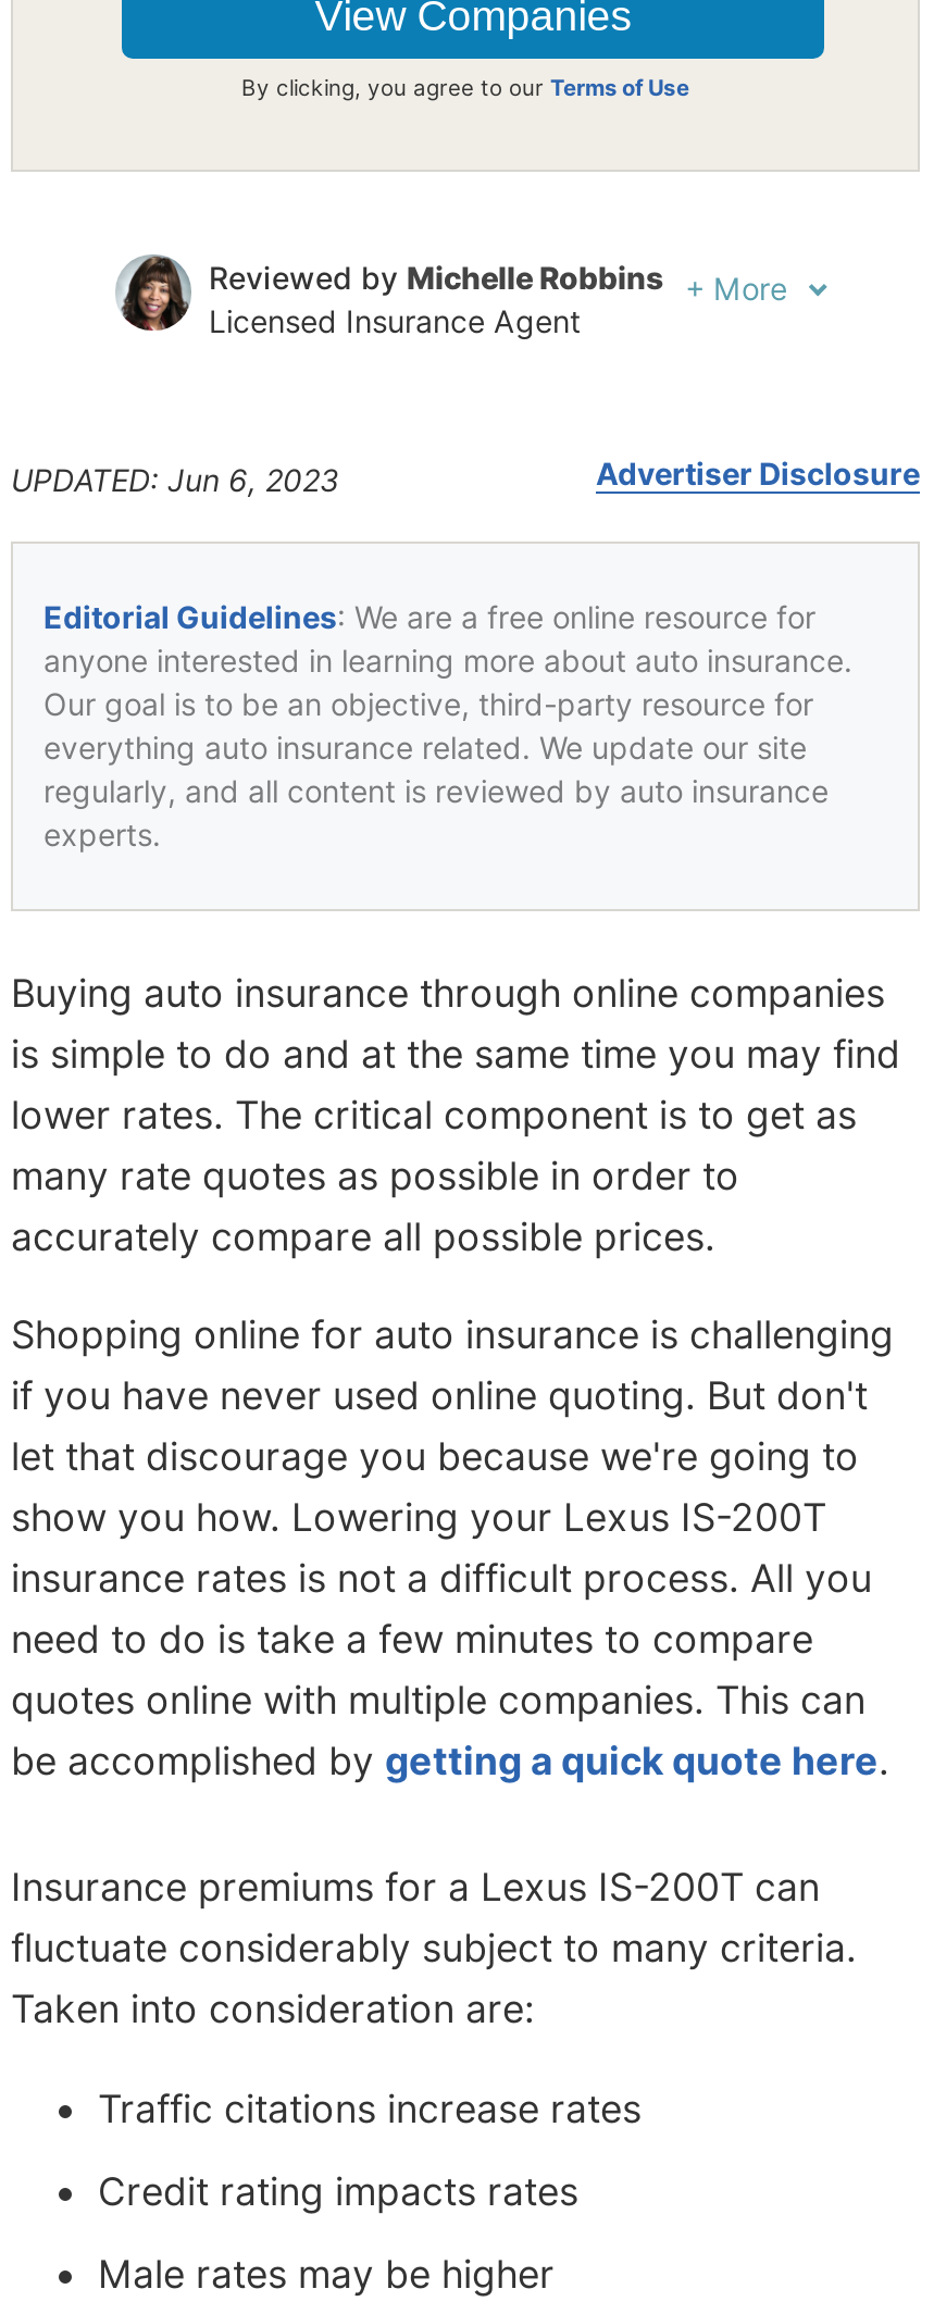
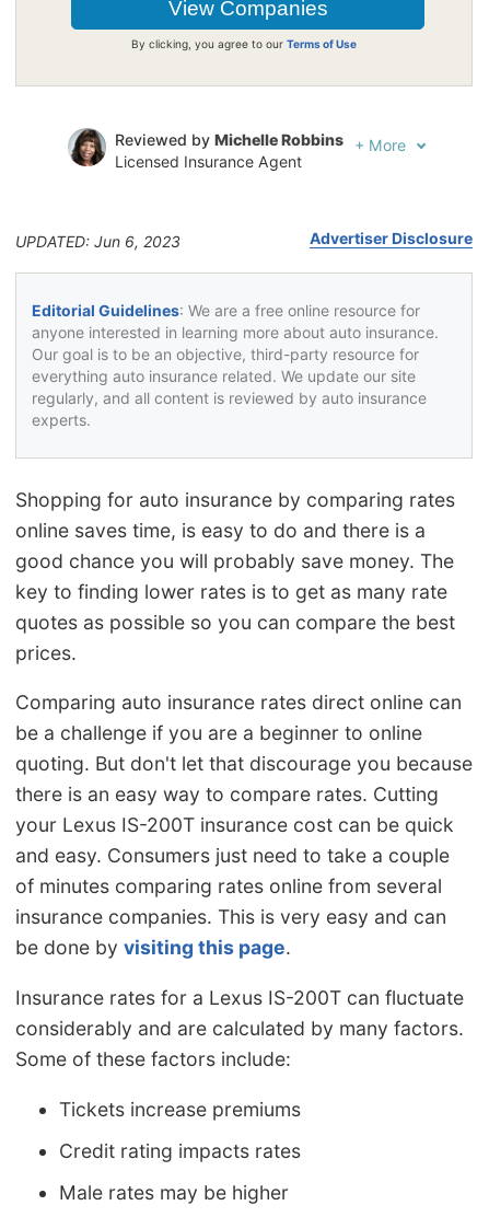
- Buying auto insurance through online companies
- is simple to do and at the same time you may find
- lower rates. The critical component is to get as
- many rate quotes as possible in order to
- accurately compare all possible prices.
+ Shopping for auto insurance by comparing rates
+ online saves time, is easy to do and there is a
+ good chance you will probably save money. The
+ key to finding lower rates is to get as many rate
+ quotes as possible so you can compare the best
+ prices.

- Shopping online for auto insurance is challenging
- if you have never used online quoting. But don't
- let that discourage you because we're going to
- show you how. Lowering your Lexus IS-200T
- insurance rates is not a difficult process. All you
- need to do is take a few minutes to compare
- quotes online with multiple companies. This can
- be accomplished by getting a quick quote here.
+ Comparing auto insurance rates direct online can
+ be a challenge if you are a beginner to online
+ quoting. But don't let that discourage you because
+ there is an easy way to compare rates. Cutting
+ your Lexus IS-200T insurance cost can be quick
+ and easy. Consumers just need to take a couple
+ of minutes comparing rates online from several
+ insurance companies. This is very easy and can
+ be done by visiting this page.

- Insurance premiums for a Lexus IS-200T can
- fluctuate considerably subject to many criteria.
- Taken into consideration are:
+ Insurance rates for a Lexus IS-200T can fluctuate
+ considerably and are calculated by many factors.
+ Some of these factors include:

- Traffic citations increase rates
+ Tickets increase premiums
